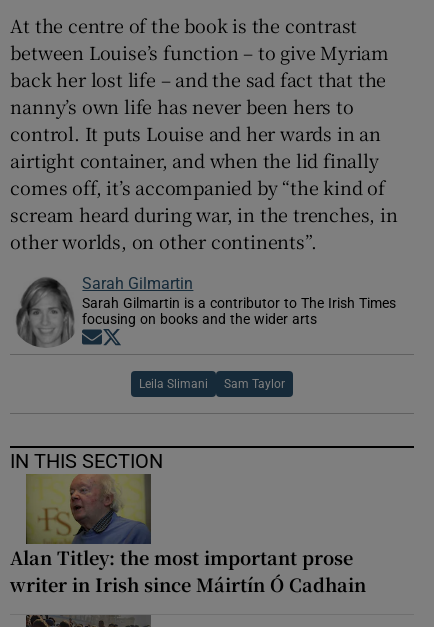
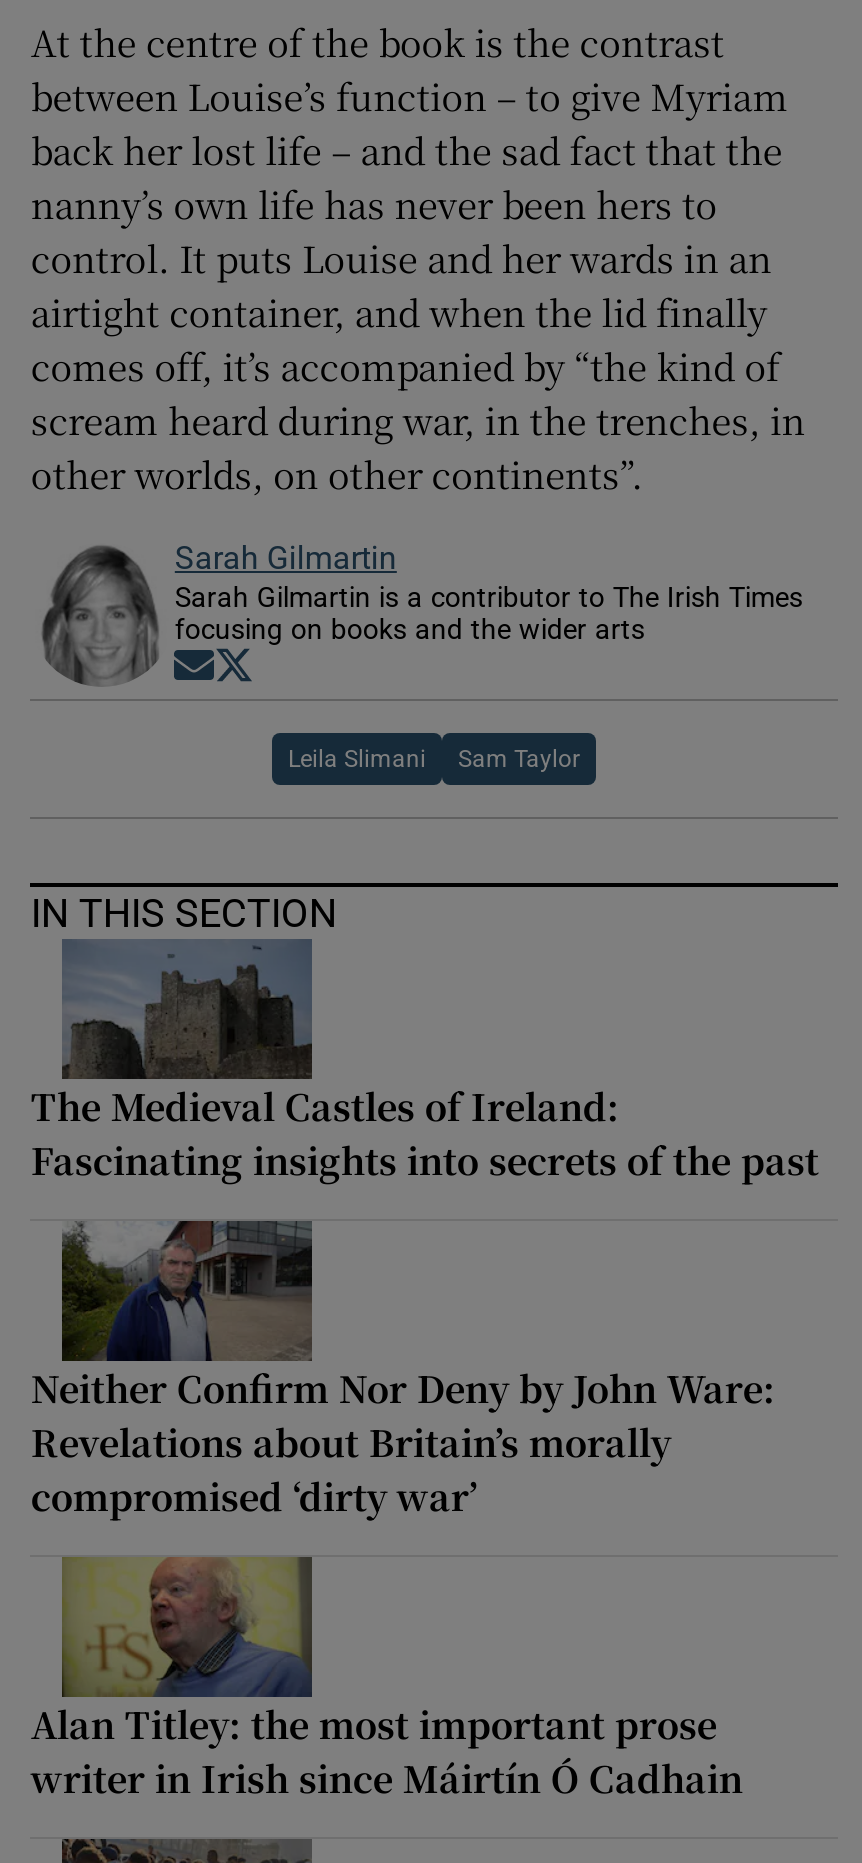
+ [image]
+ The Medieval Castles of Ireland:
+ Fascinating insights into secrets of the past

+ [image]
+ Neither Confirm Nor Deny by John Ware:
+ Revelations about Britain’s morally
+ compromised ‘dirty war’
